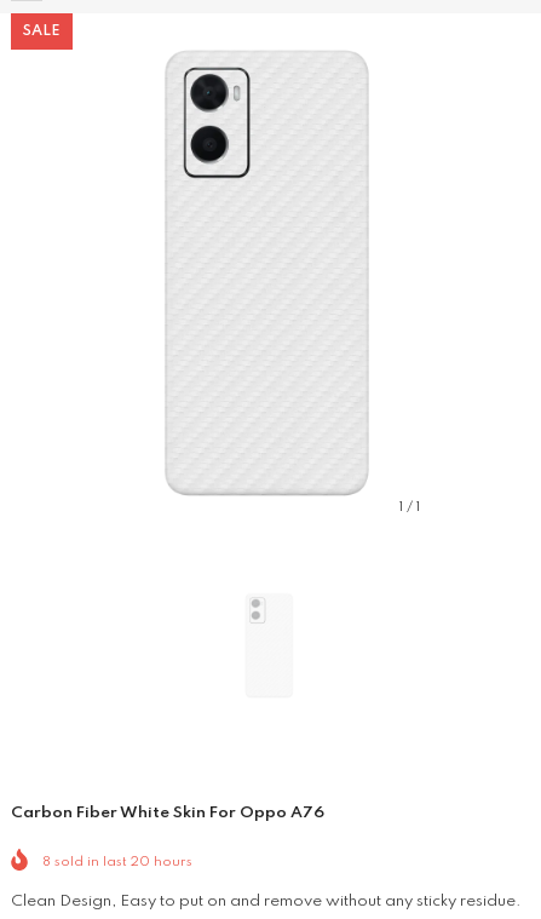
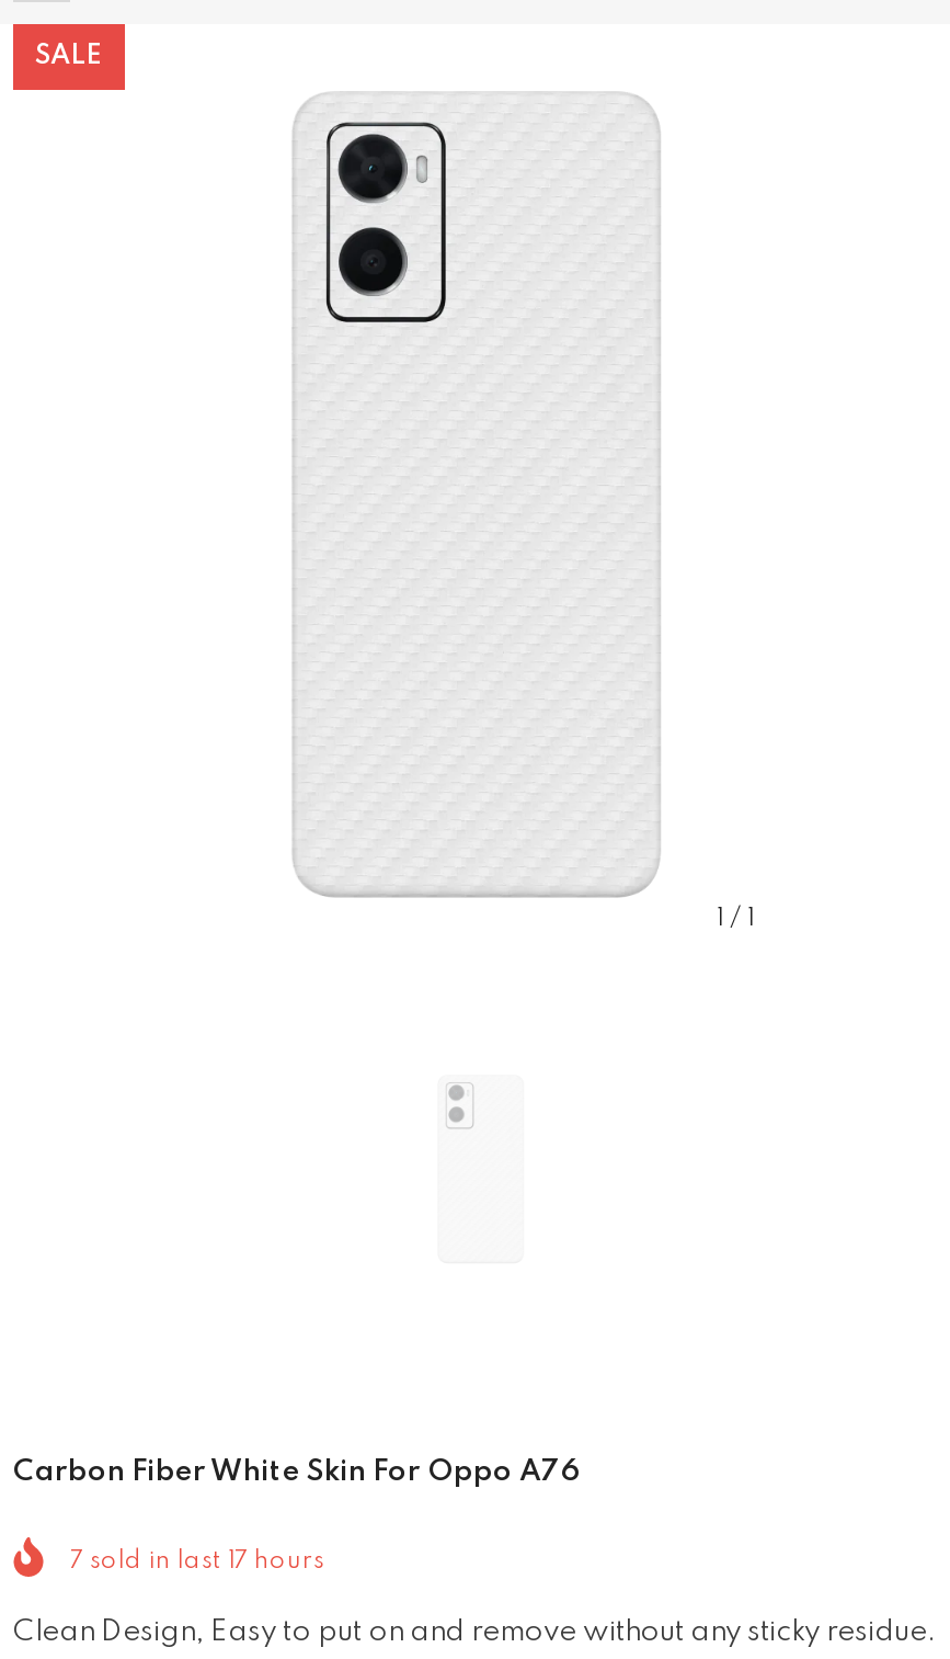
- 8 sold in last 20 hours
+ 7 sold in last 17 hours
